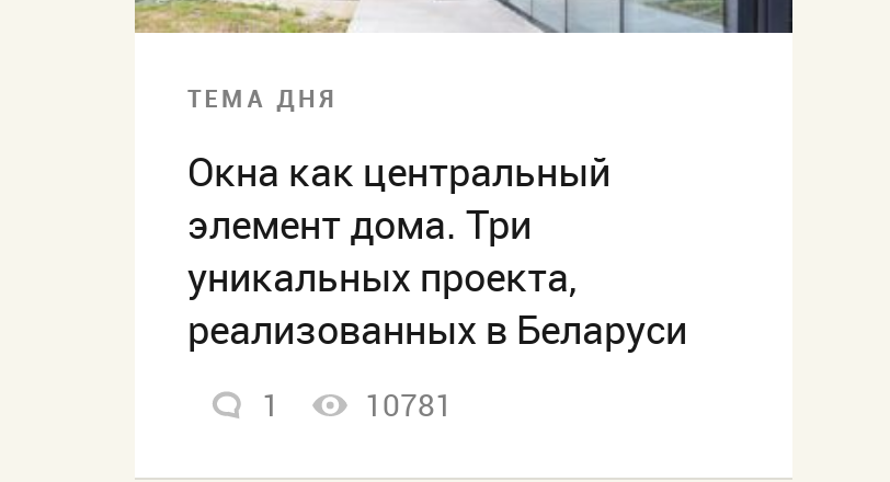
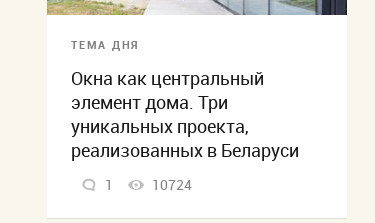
- 10781
+ 10724
